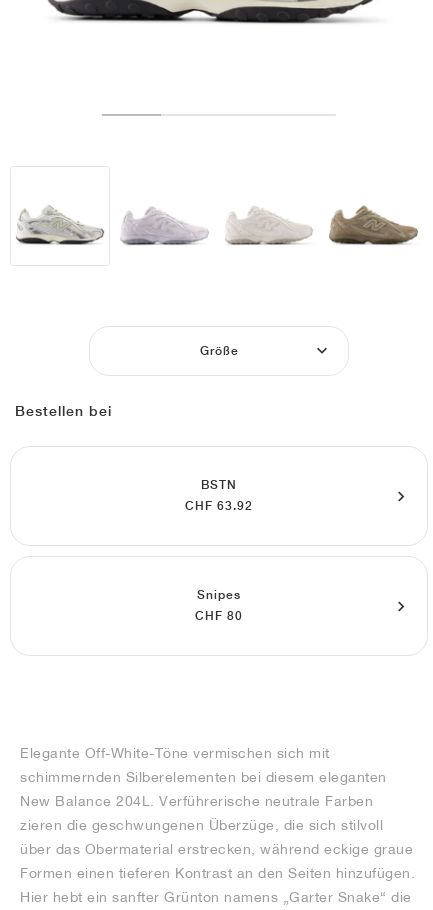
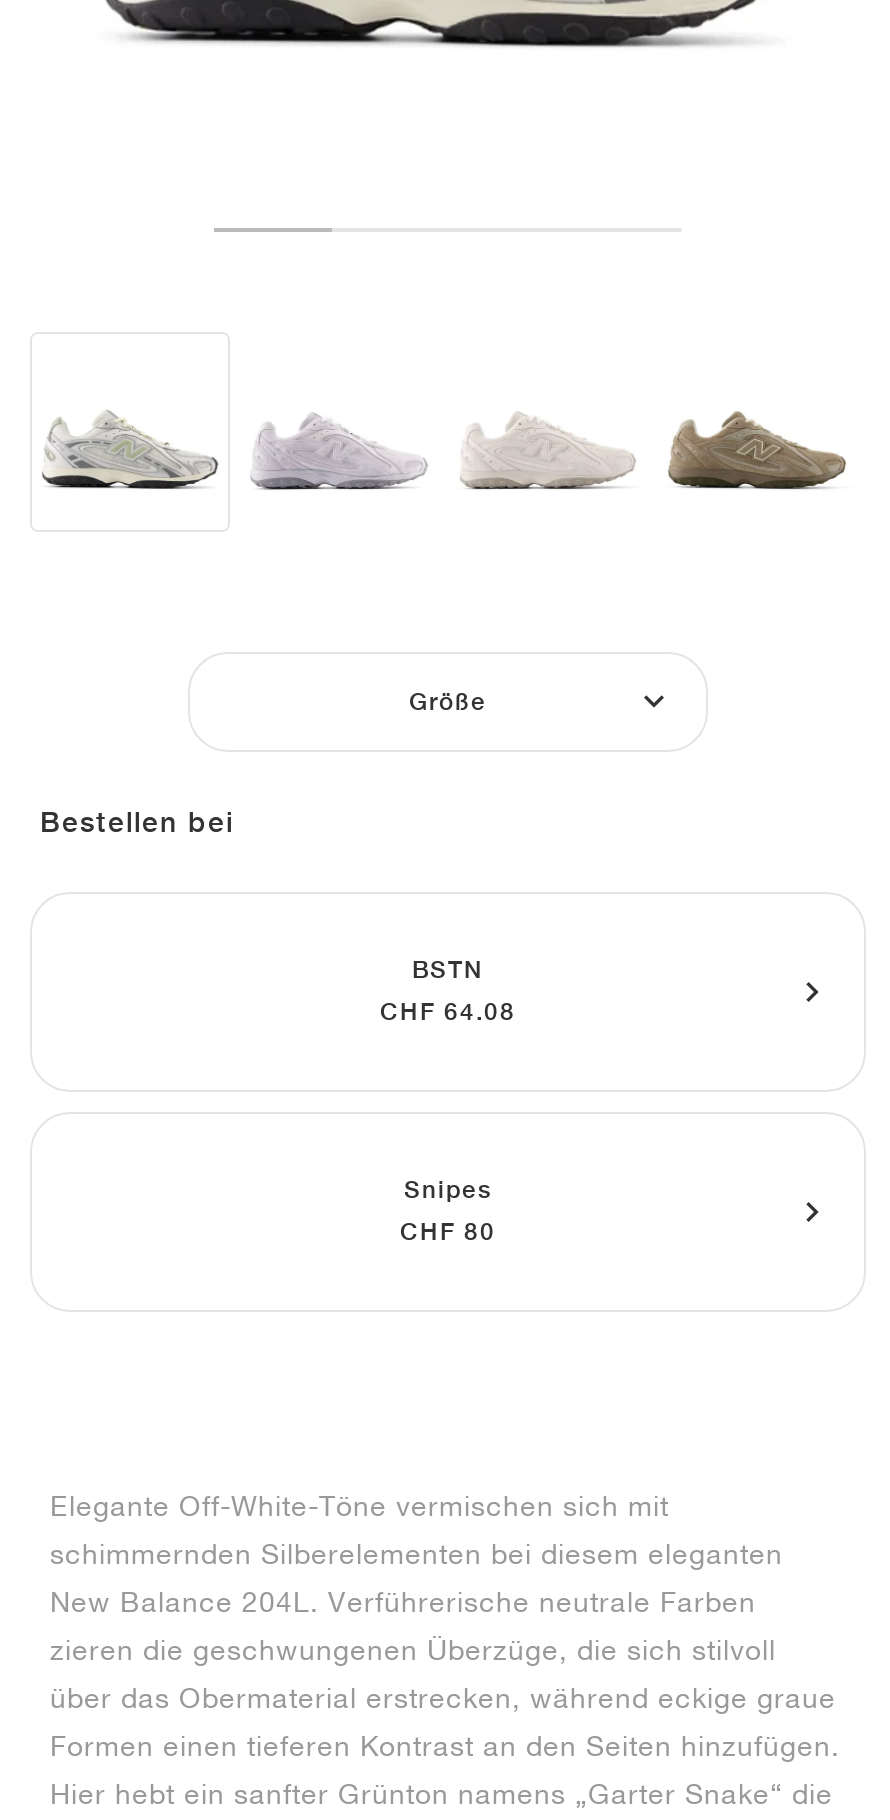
- CHF 63.92
+ CHF 64.08
